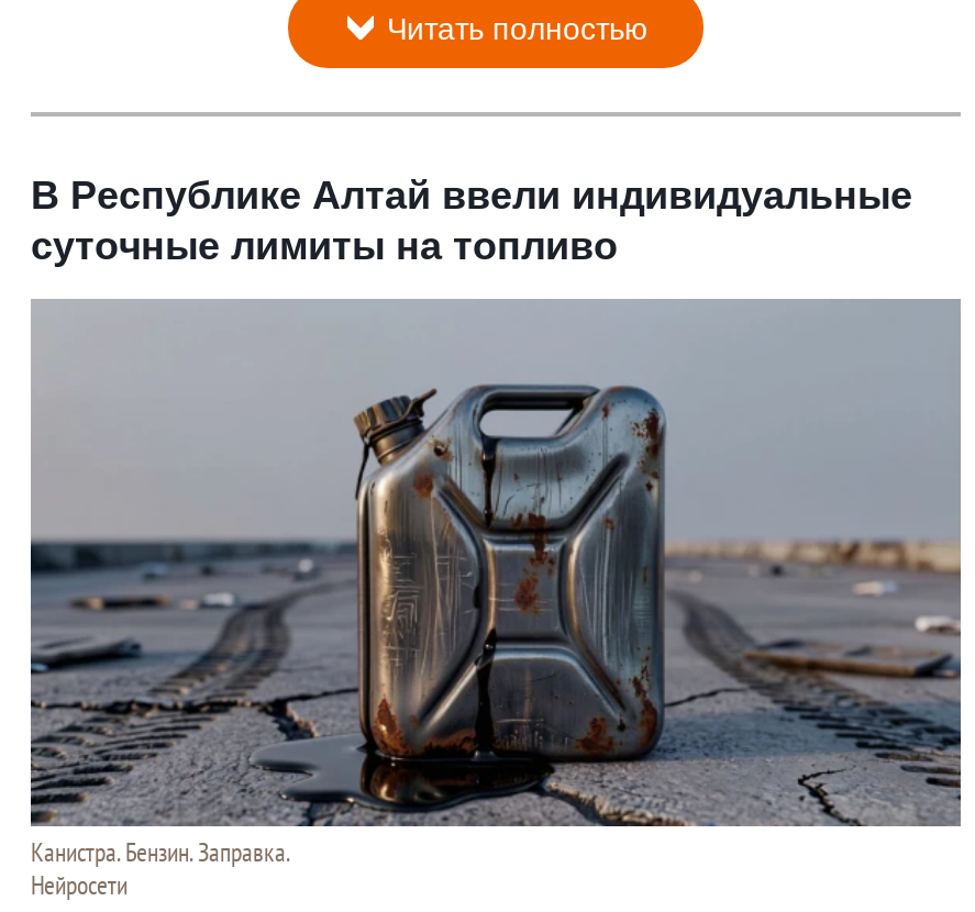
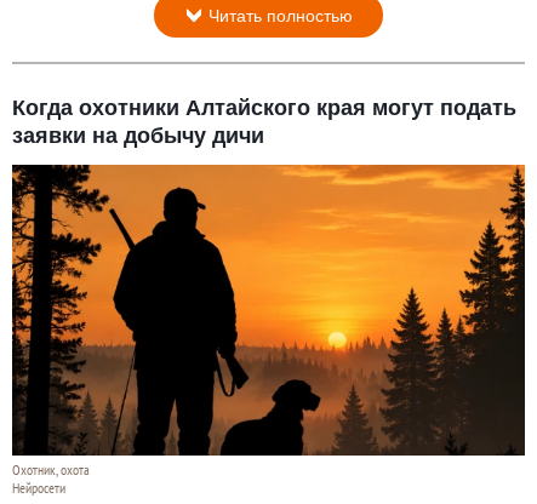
- В Республике Алтай ввели индивидуальные
- суточные лимиты на топливо
+ Когда охотники Алтайского края могут подать
+ заявки на добычу дичи

- [image]
- Канистра. Бензин. Заправка.
+ [image]
+ Охотник, охота
